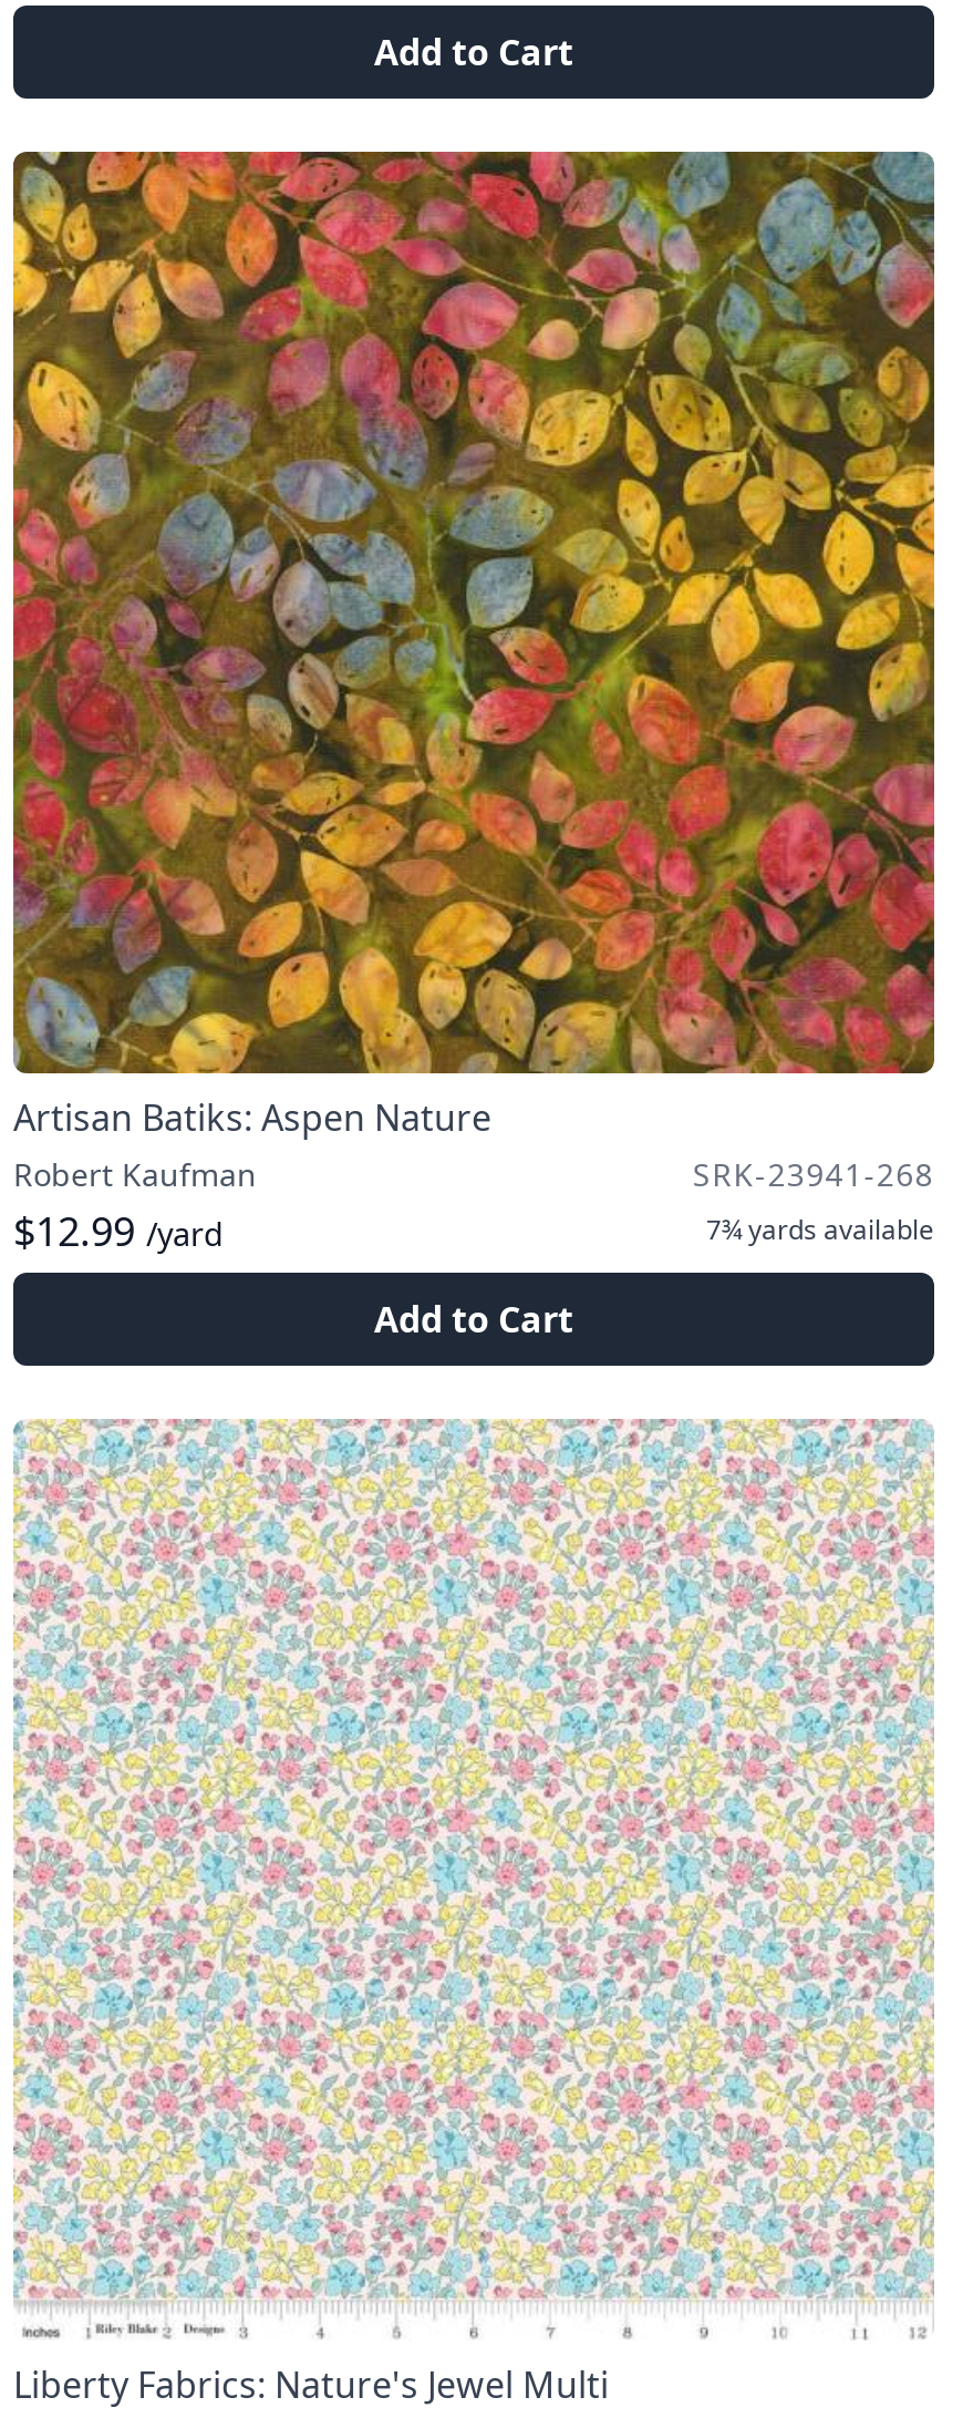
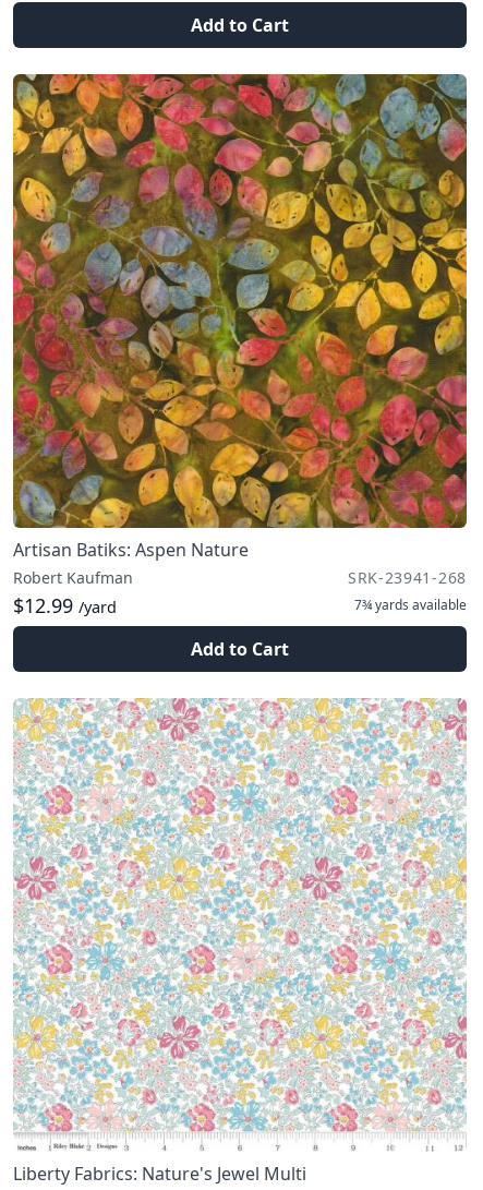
- [image]
+ [image]
